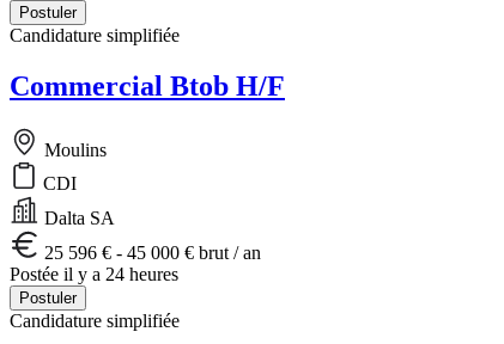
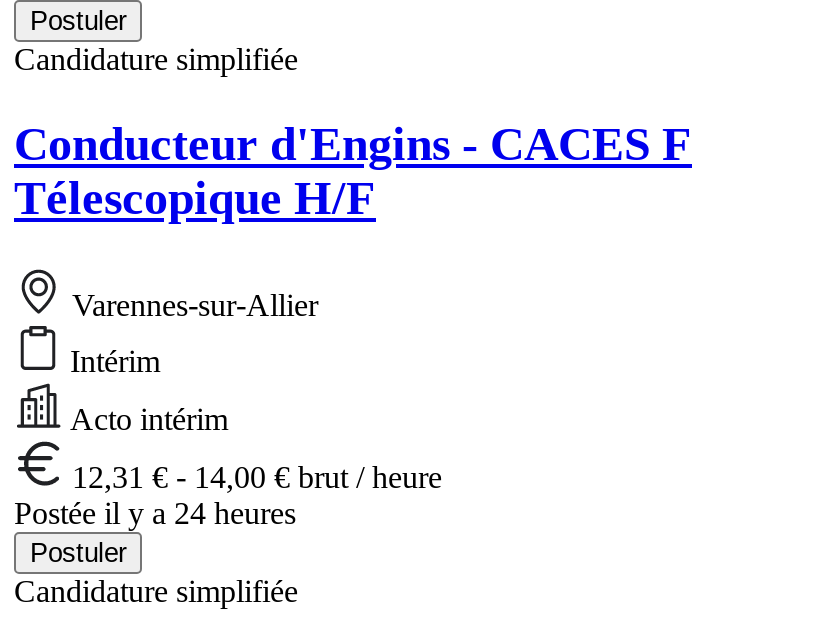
- Commercial Btob H/F
+ Conducteur d'Engins - CACES F
+ Télescopique H/F

- Moulins
+ Varennes-sur-Allier

- CDI
+ Intérim

- Dalta SA
+ Acto intérim

- 25 596 € - 45 000 € brut / an
+ 12,31 € - 14,00 € brut / heure
